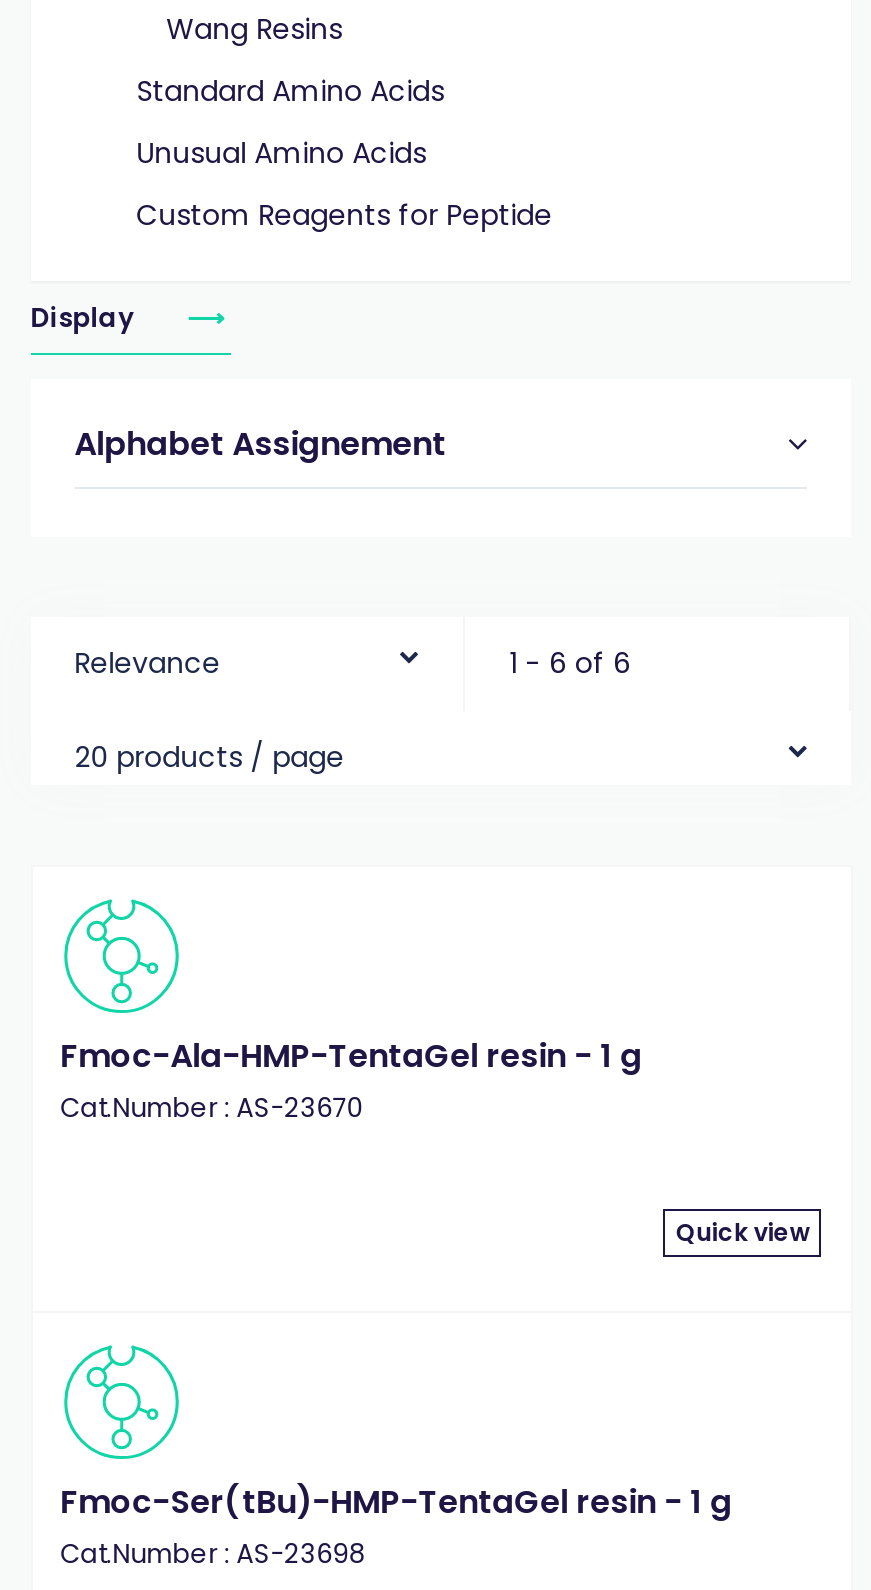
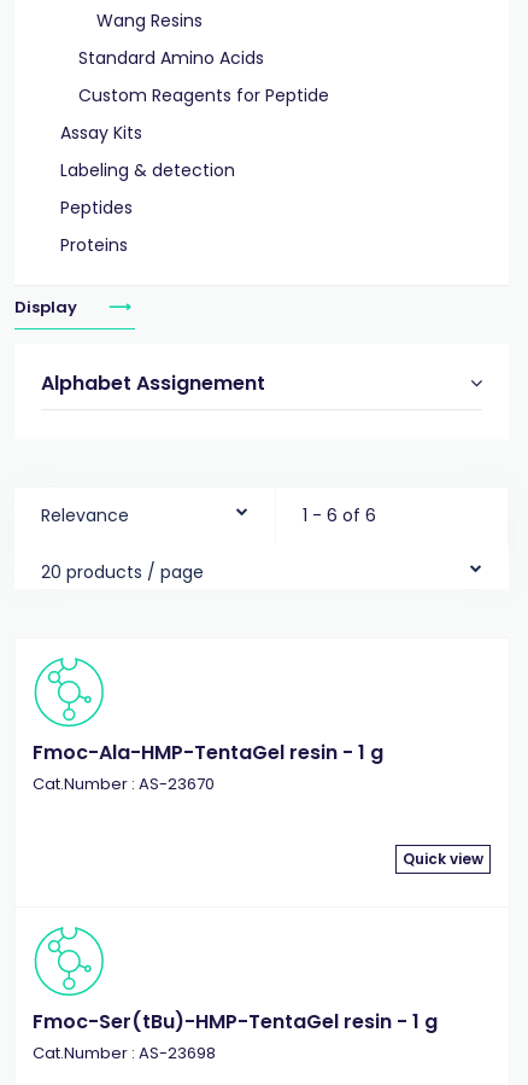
- Unusual Amino Acids

moved up: Custom Reagents for Peptide

+ Assay Kits
+ Labeling & detection
+ Peptides
+ Proteins
